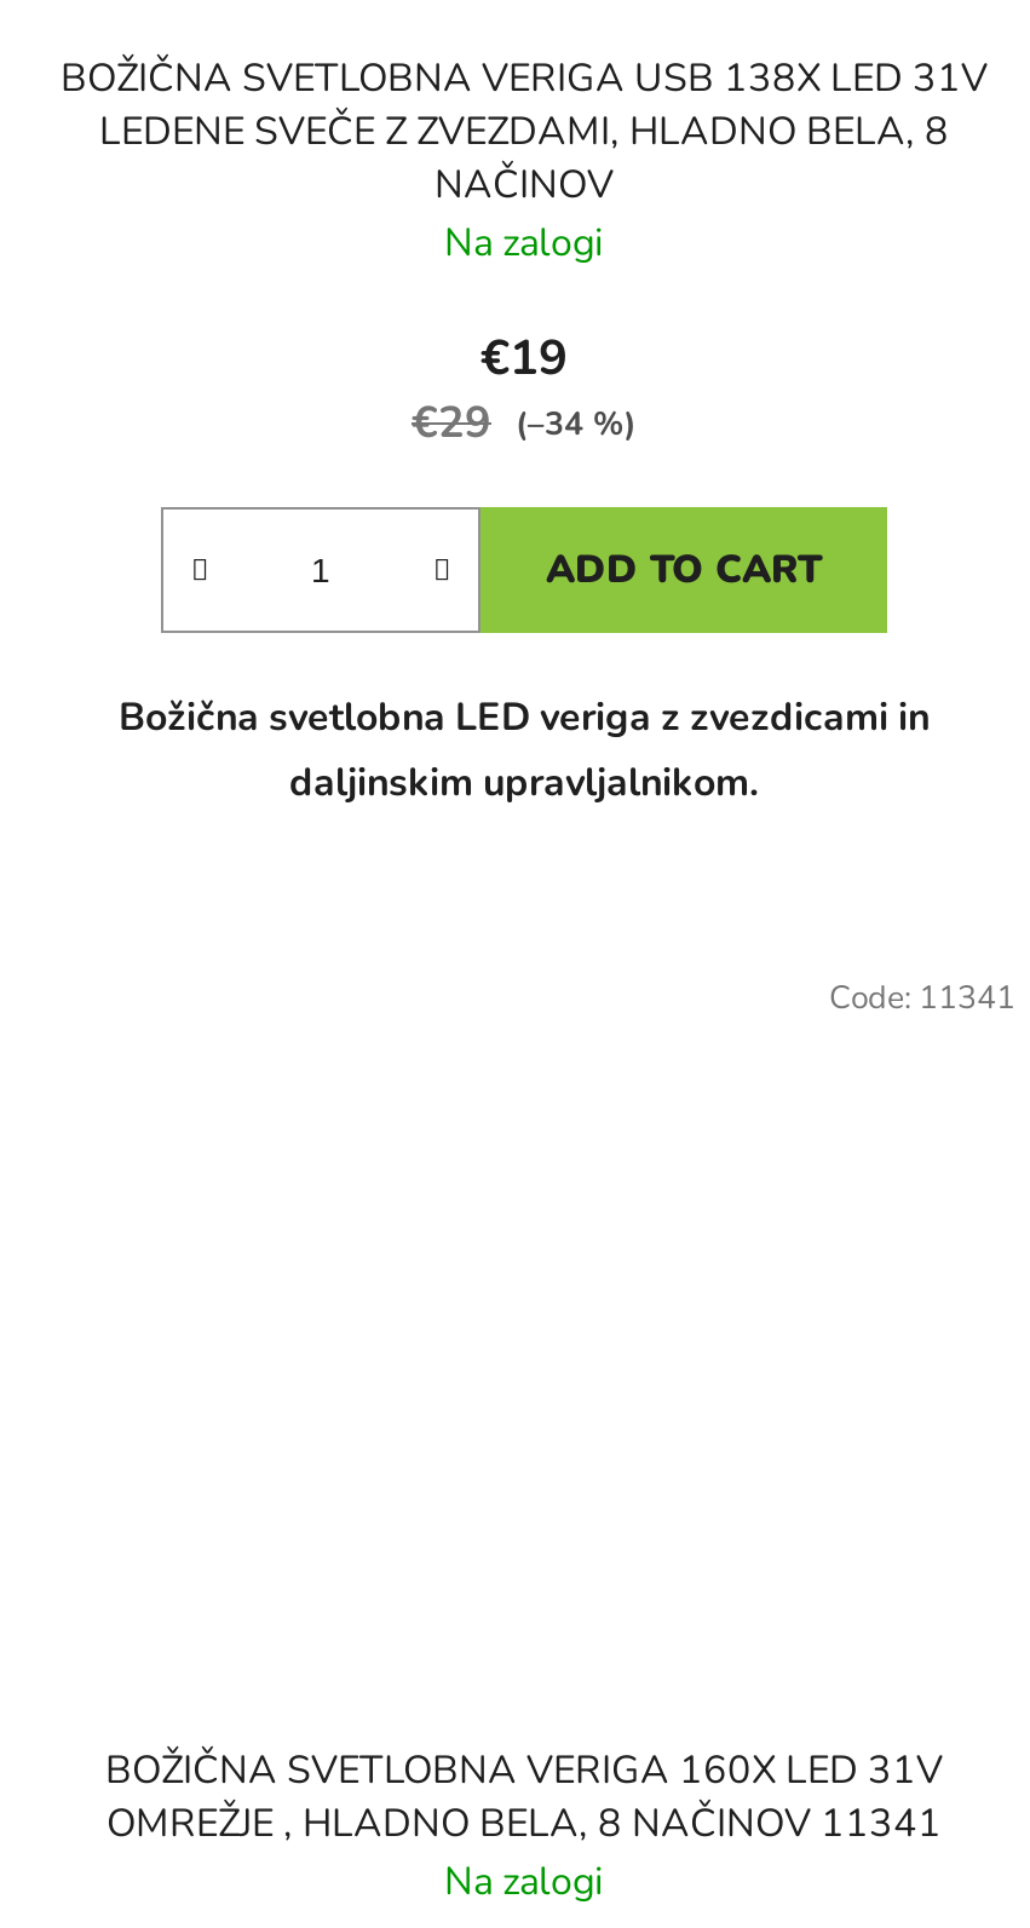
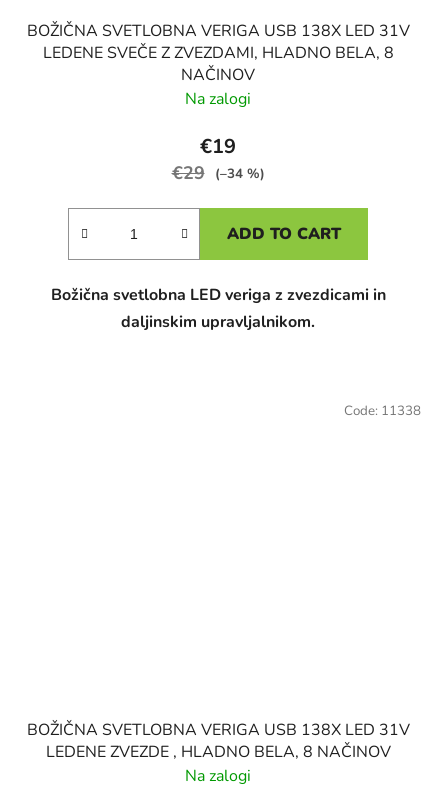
- Code: 11341
+ Code: 11338

- BOŽIČNA SVETLOBNA VERIGA 160X LED 31V
- OMREŽJE , HLADNO BELA, 8 NAČINOV 11341
+ BOŽIČNA SVETLOBNA VERIGA USB 138X LED 31V
+ LEDENE ZVEZDE , HLADNO BELA, 8 NAČINOV
